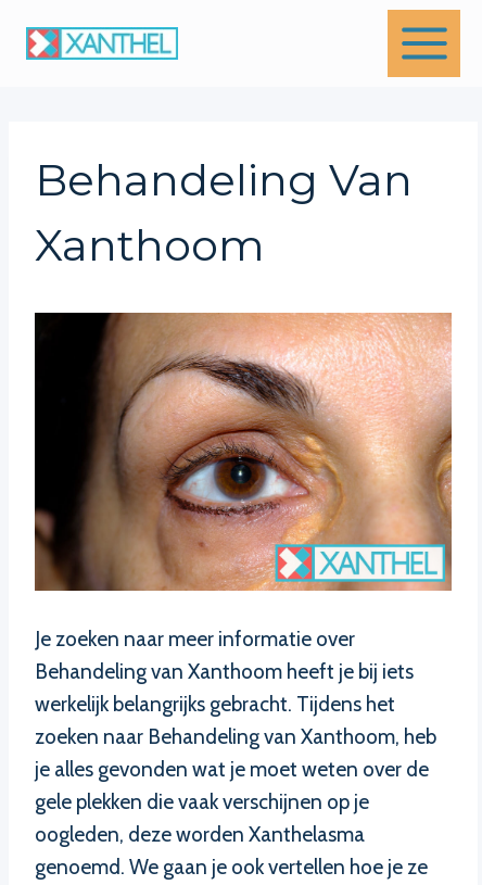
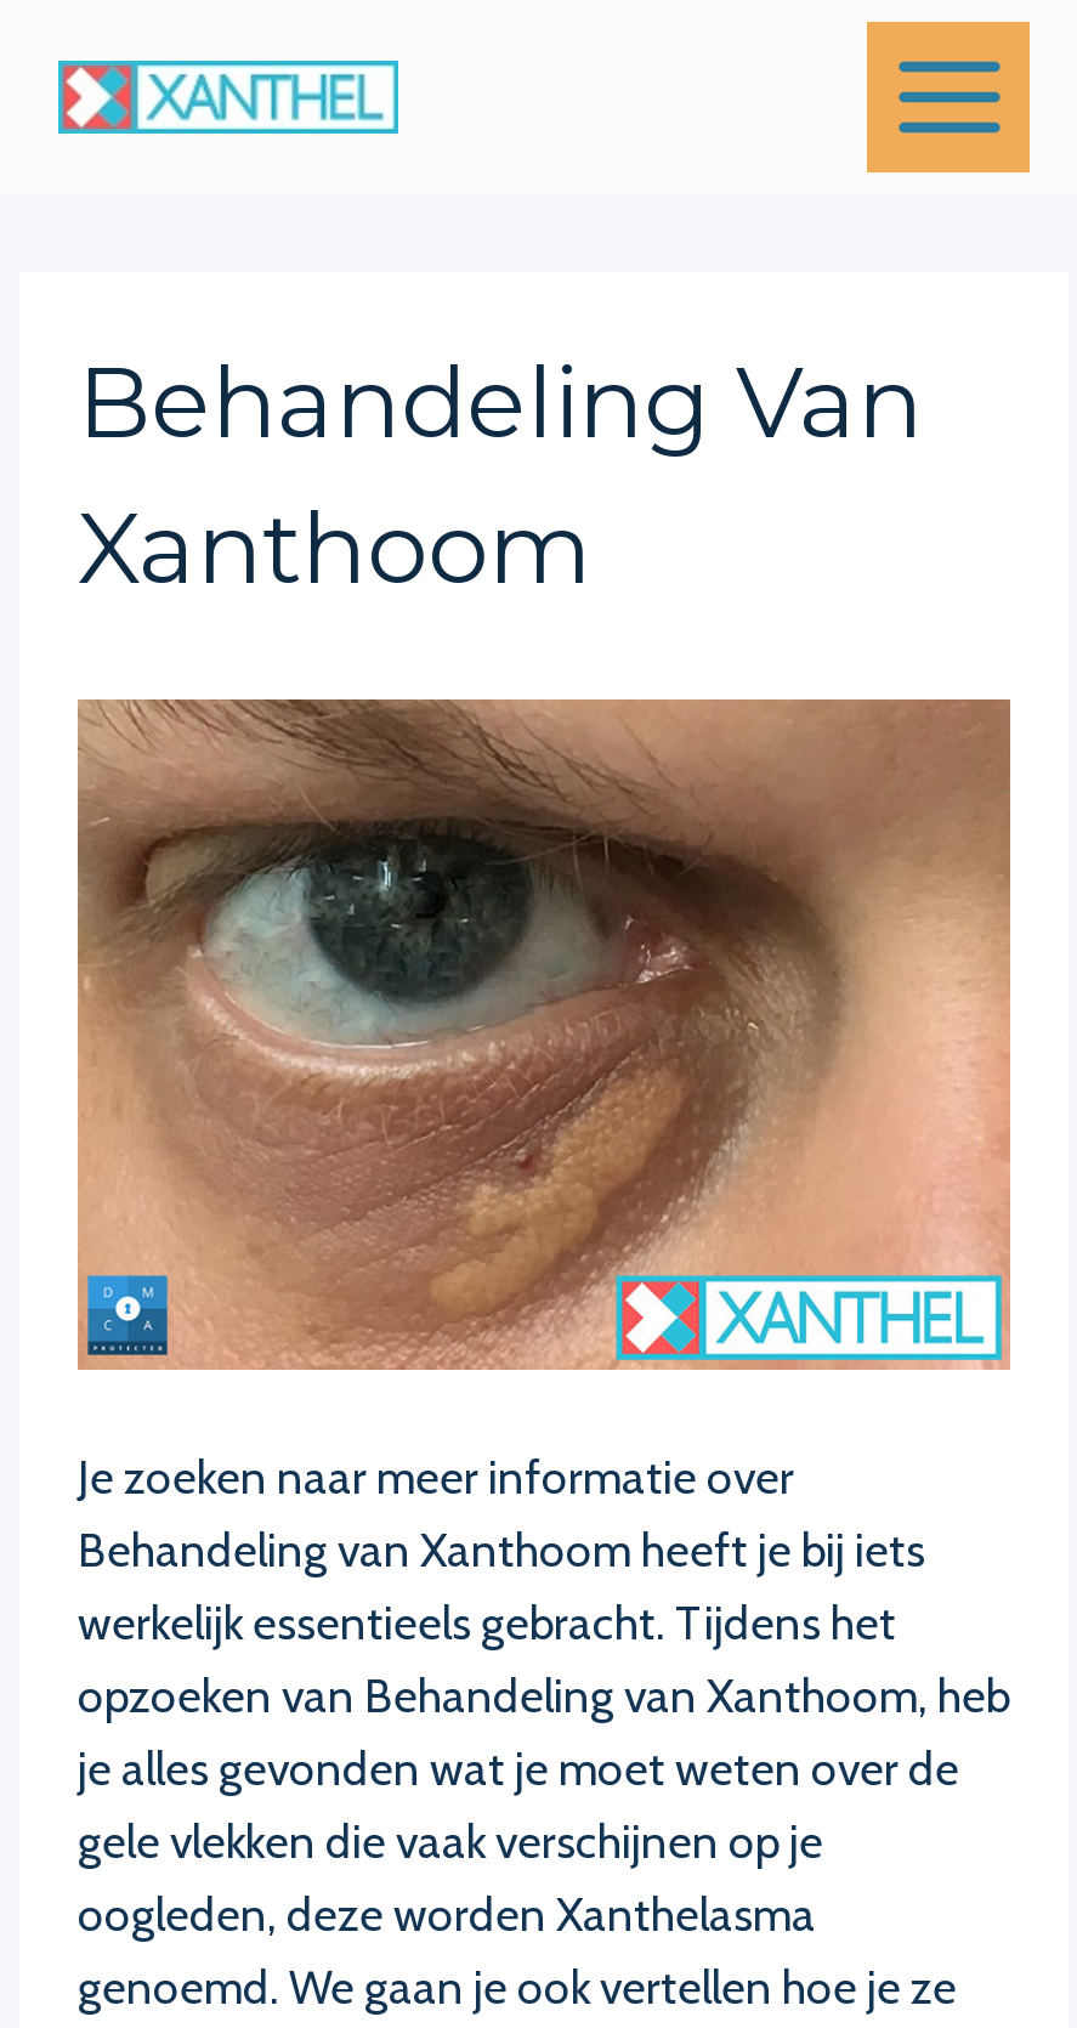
- [image]
+ [image]

- werkelijk belangrijks gebracht. Tijdens het
+ werkelijk essentieels gebracht. Tijdens het

- zoeken naar Behandeling van Xanthoom, heb
+ opzoeken van Behandeling van Xanthoom, heb

- gele plekken die vaak verschijnen op je
+ gele vlekken die vaak verschijnen op je
